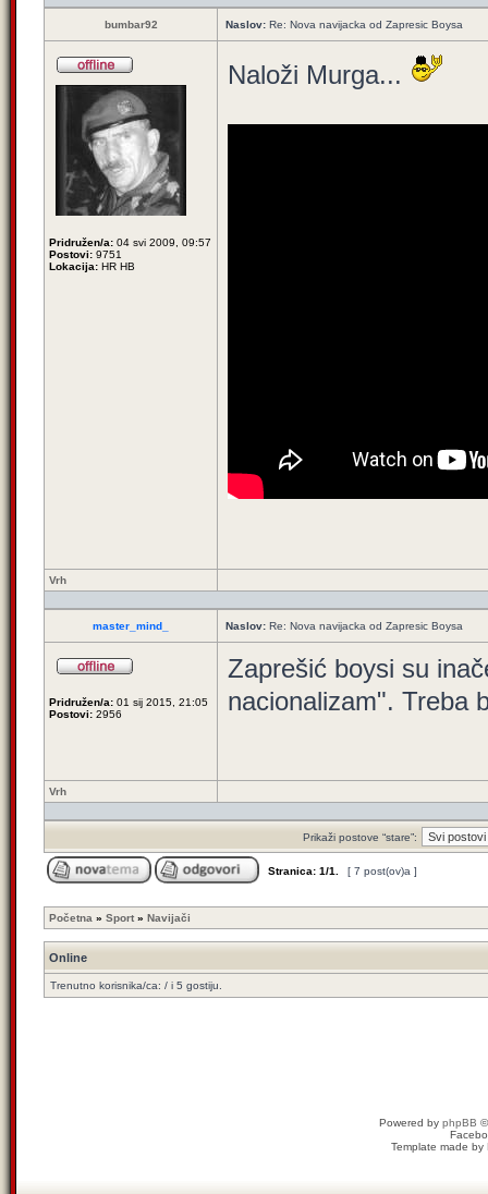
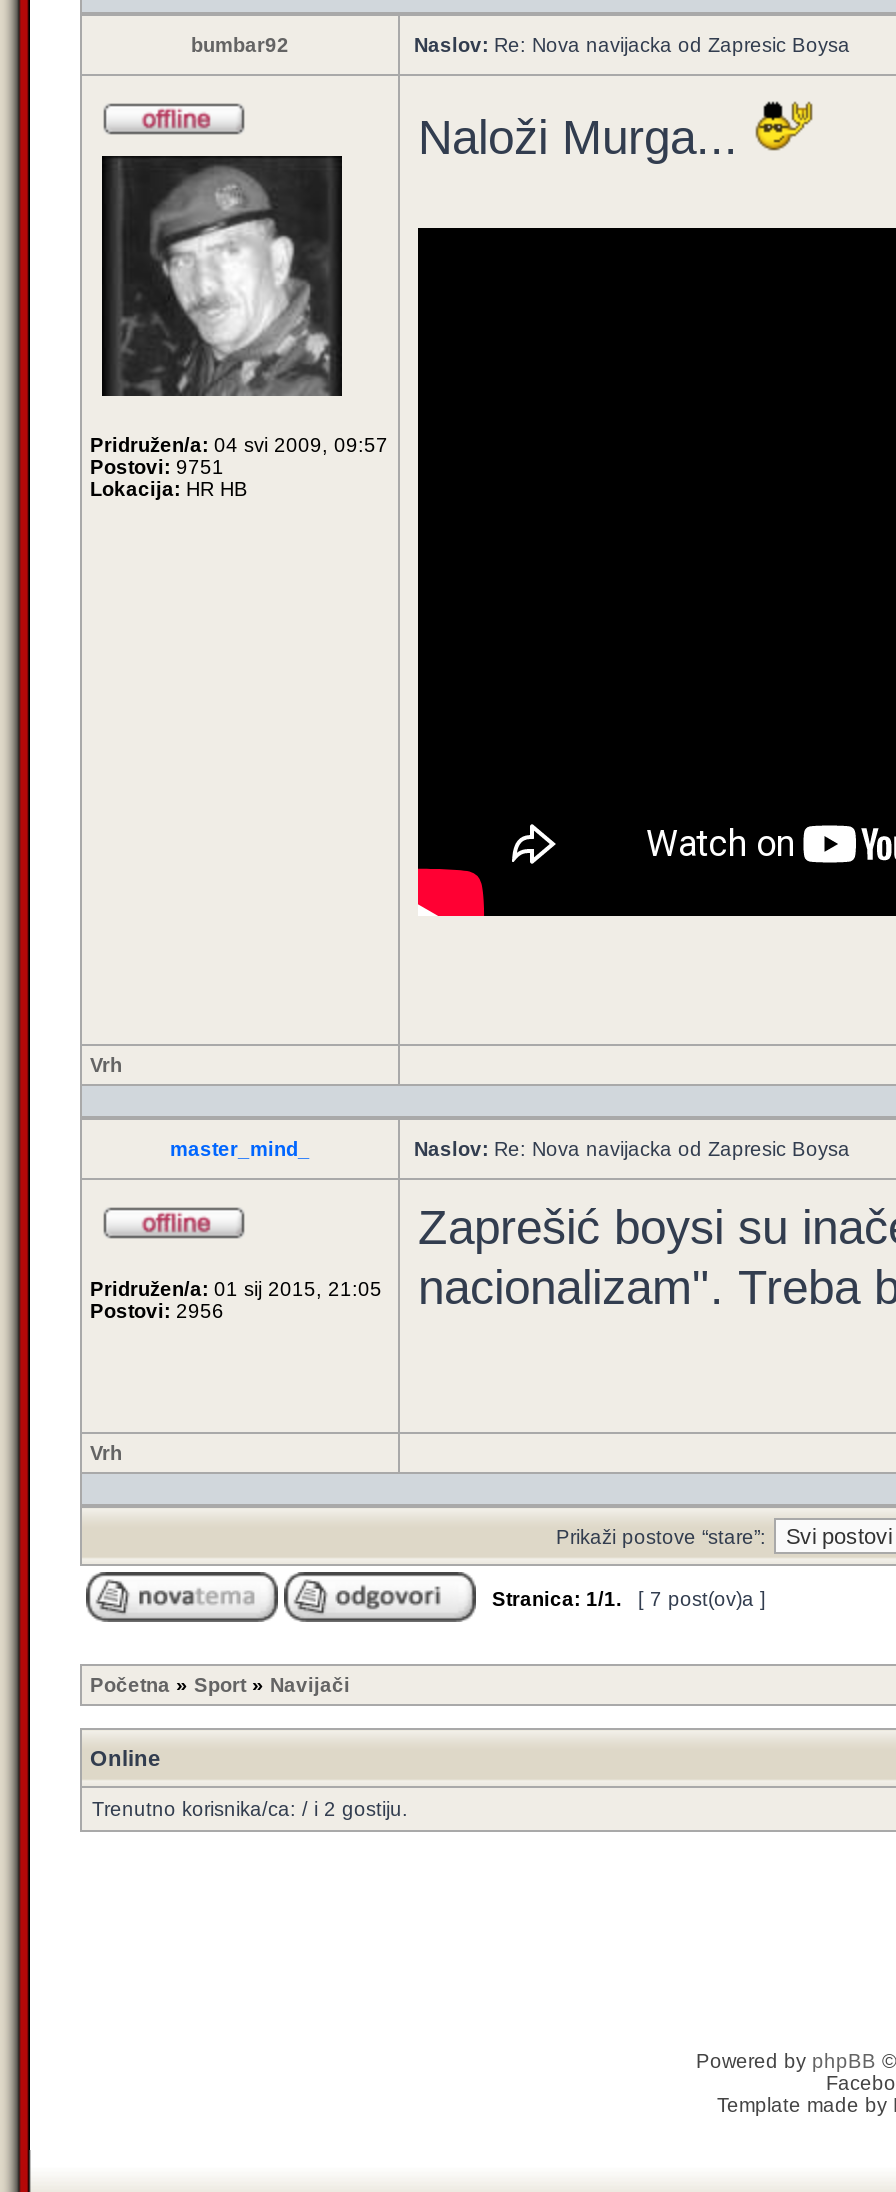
- Trenutno korisnika/ca: / i 5 gostiju.
+ Trenutno korisnika/ca: / i 2 gostiju.
